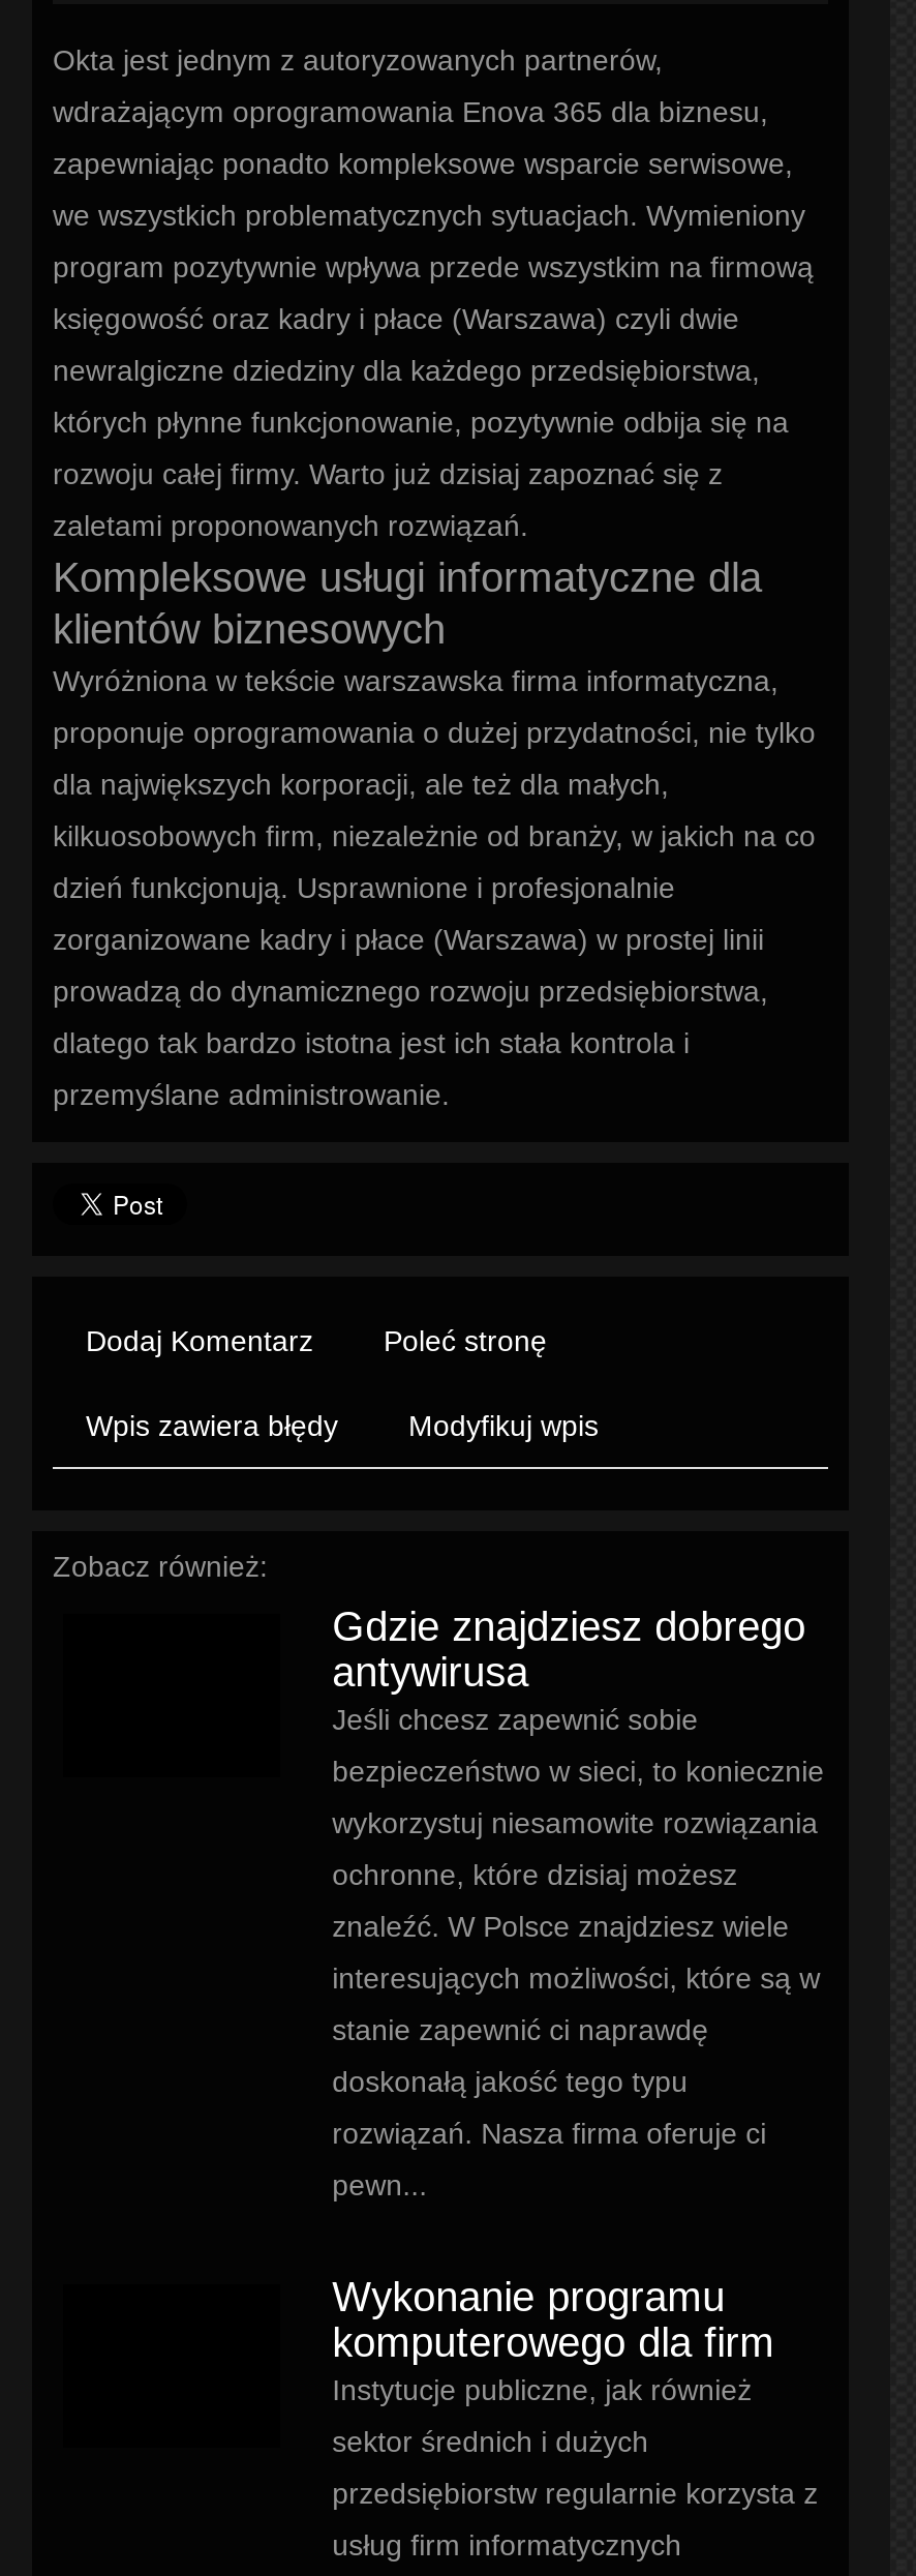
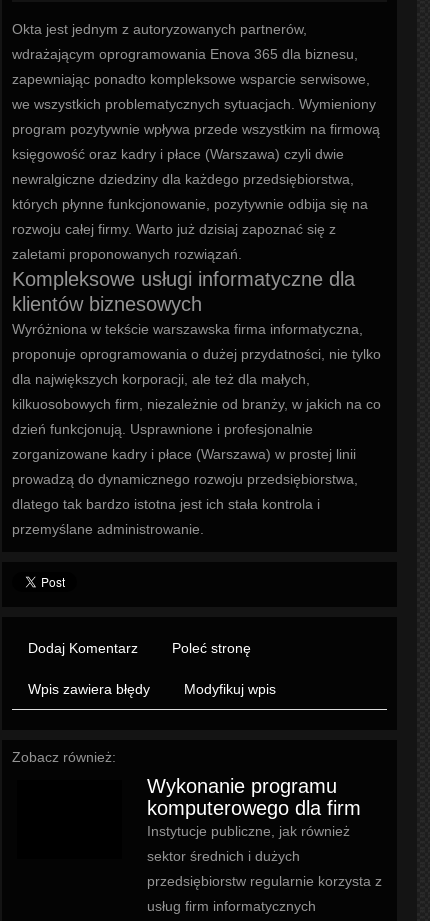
- Gdzie znajdziesz dobrego
- antywirusa
- Jeśli chcesz zapewnić sobie
- bezpieczeństwo w sieci, to koniecznie
- wykorzystuj niesamowite rozwiązania
- ochronne, które dzisiaj możesz
- znaleźć. W Polsce znajdziesz wiele
- interesujących możliwości, które są w
- stanie zapewnić ci naprawdę
- doskonałą jakość tego typu
- rozwiązań. Nasza firma oferuje ci
- pewn...
